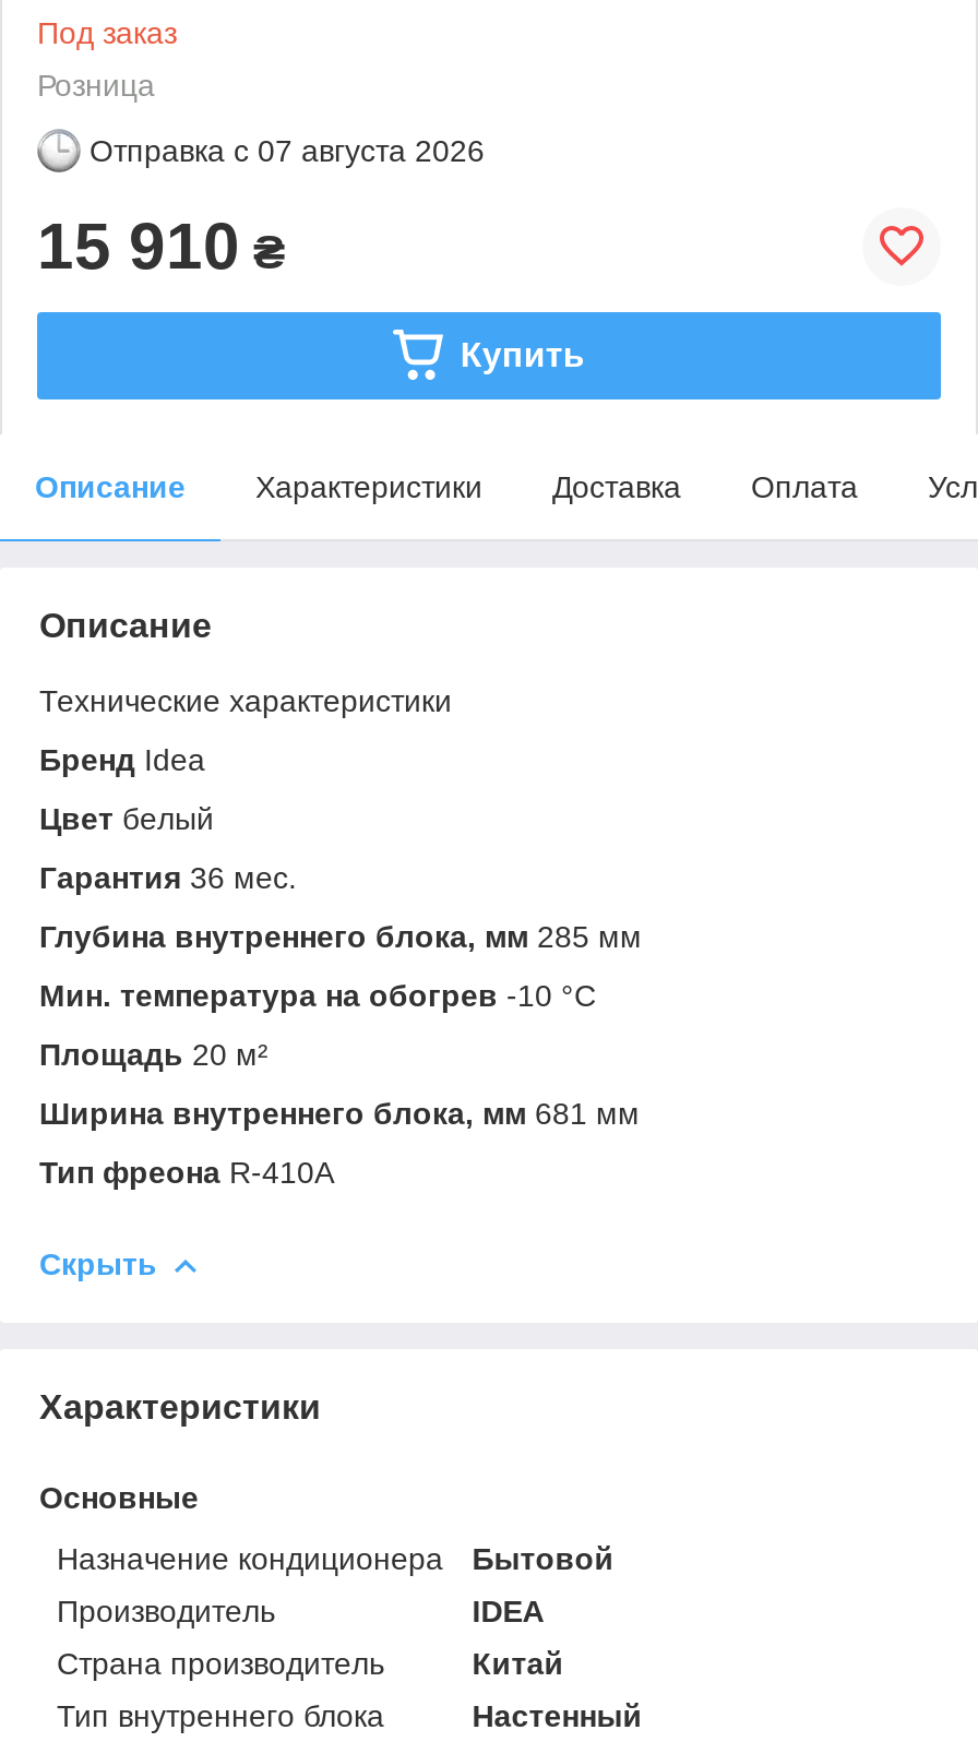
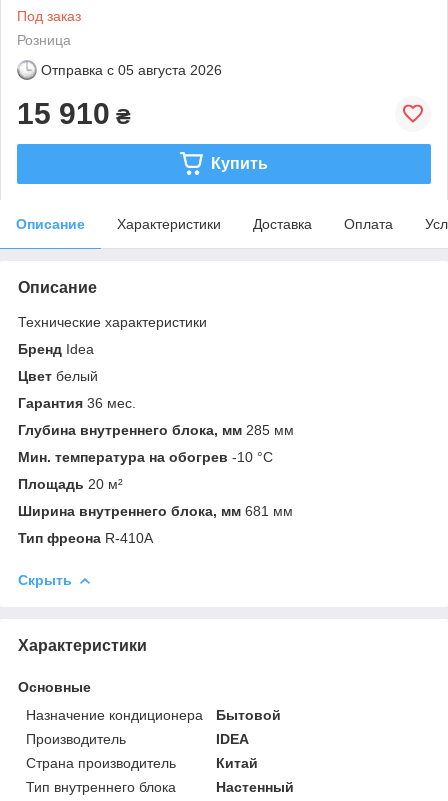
- Отправка с 07 августа 2026
+ Отправка с 05 августа 2026
